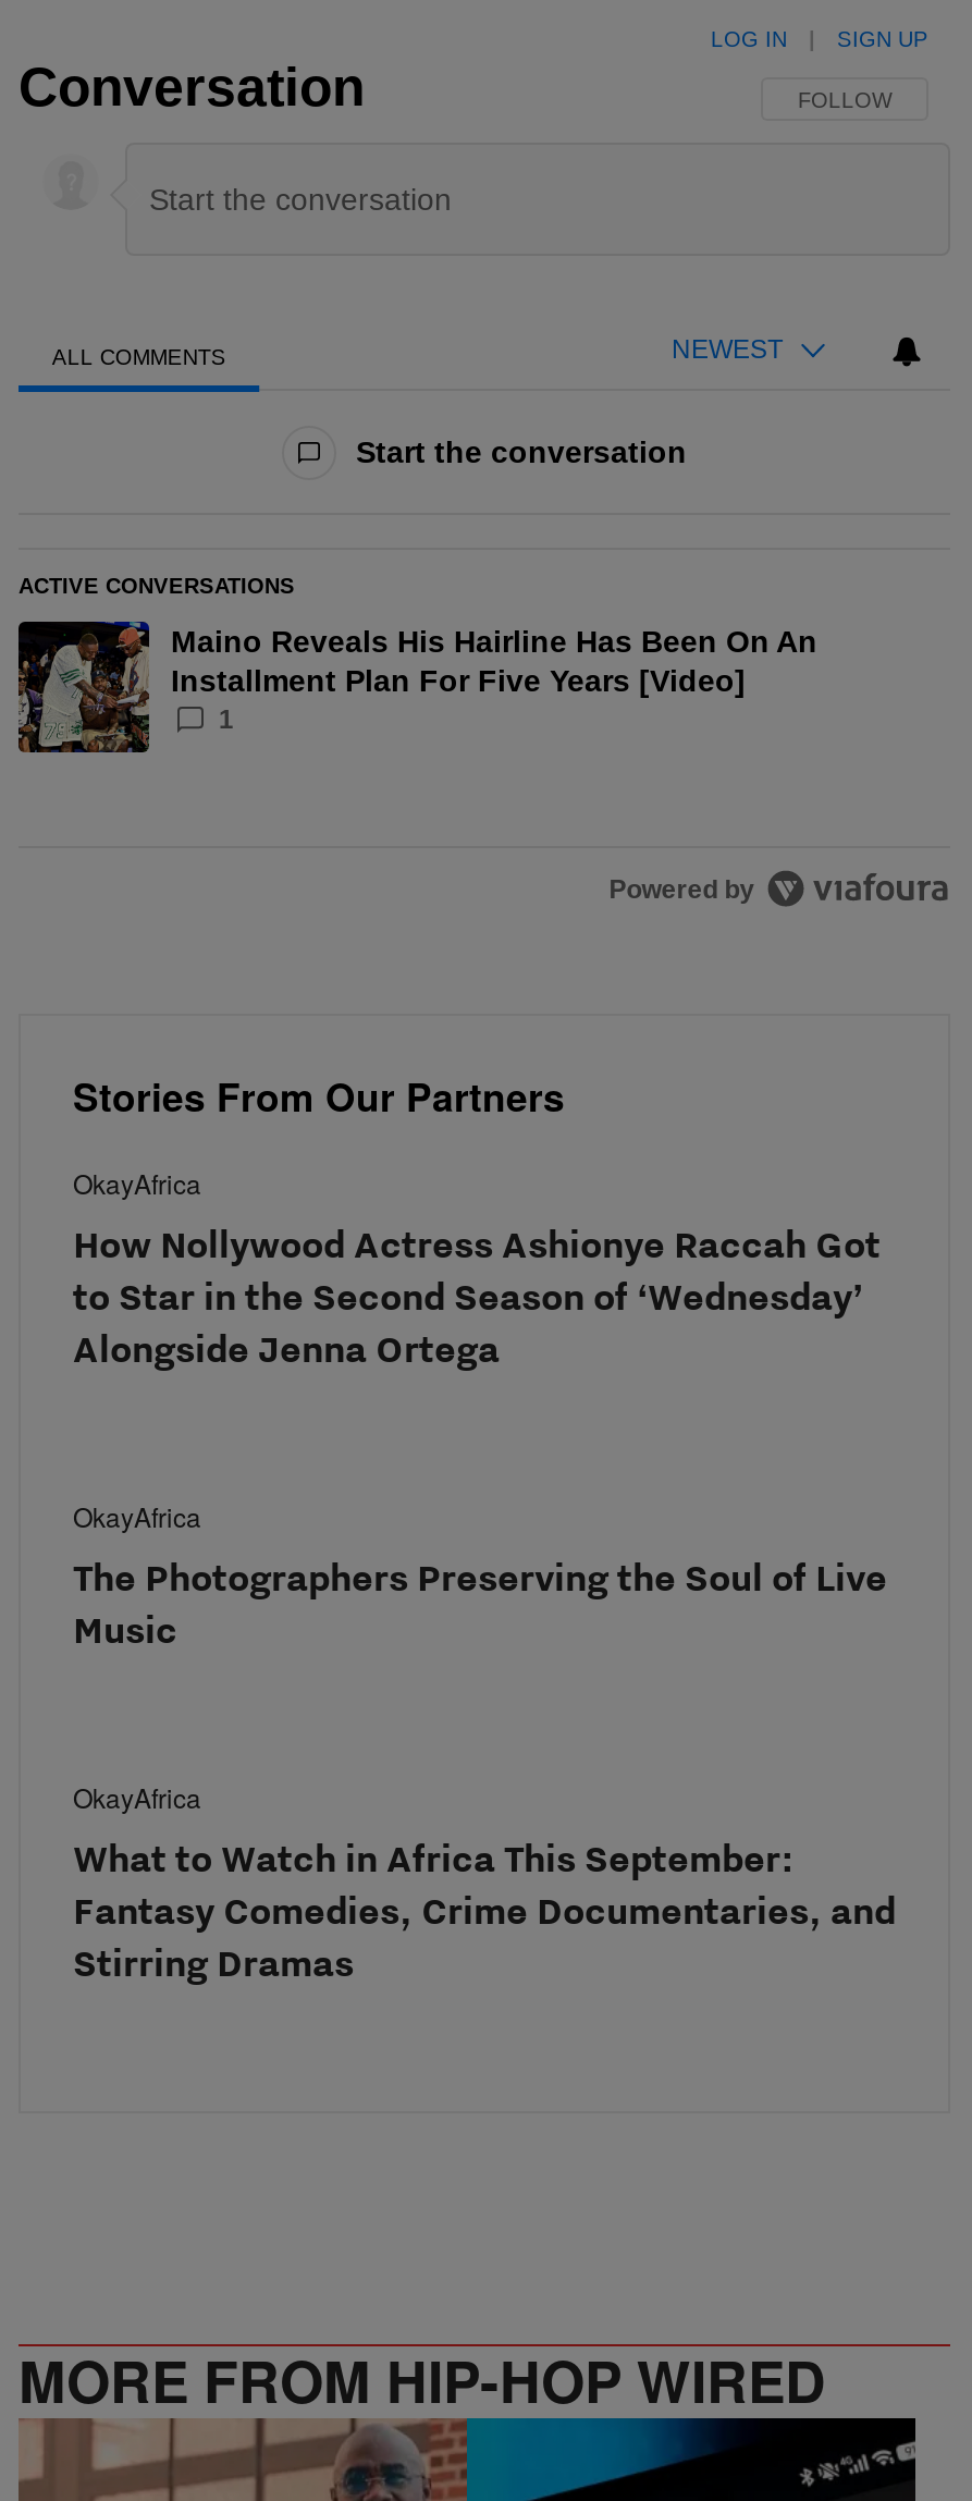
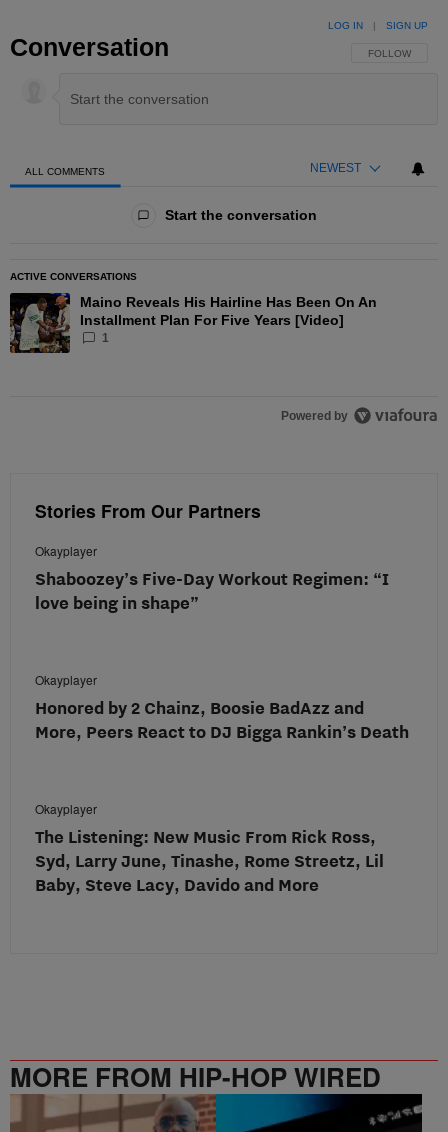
- OkayAfrica
- How Nollywood Actress Ashionye Raccah Got
- to Star in the Second Season of ‘Wednesday’
- Alongside Jenna Ortega
+ Okayplayer
+ Shaboozey’s Five-Day Workout Regimen: “I
+ love being in shape”

- OkayAfrica
- The Photographers Preserving the Soul of Live
- Music
+ Okayplayer
+ Honored by 2 Chainz, Boosie BadAzz and
+ More, Peers React to DJ Bigga Rankin’s Death

- OkayAfrica
- What to Watch in Africa This September:
- Fantasy Comedies, Crime Documentaries, and
- Stirring Dramas
+ Okayplayer
+ The Listening: New Music From Rick Ross,
+ Syd, Larry June, Tinashe, Rome Streetz, Lil
+ Baby, Steve Lacy, Davido and More
